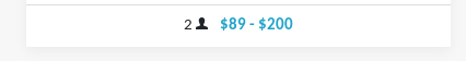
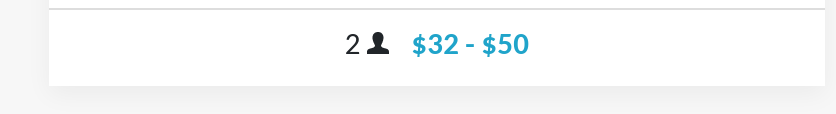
- 2 $89 - $200
+ 2 $32 - $50
